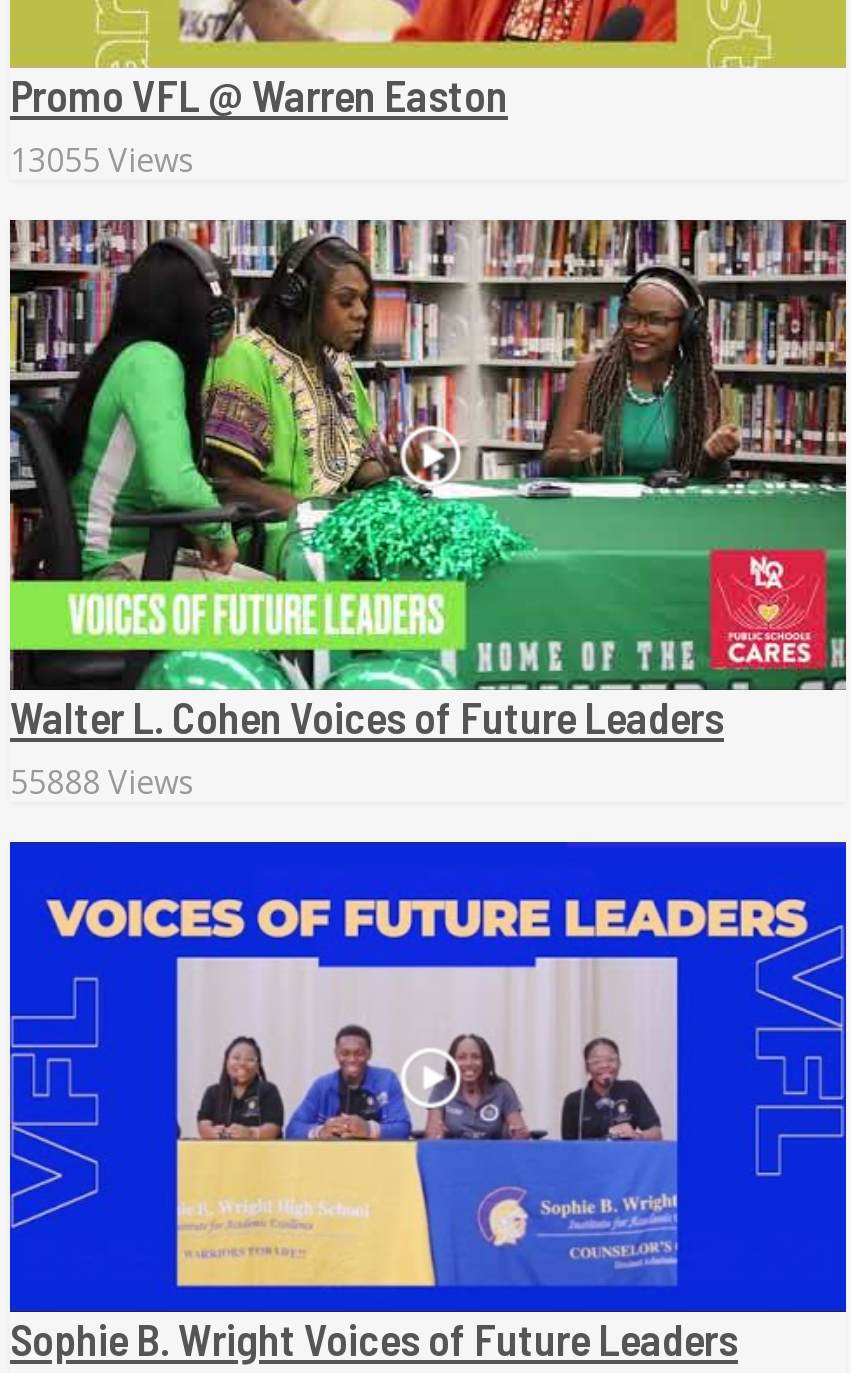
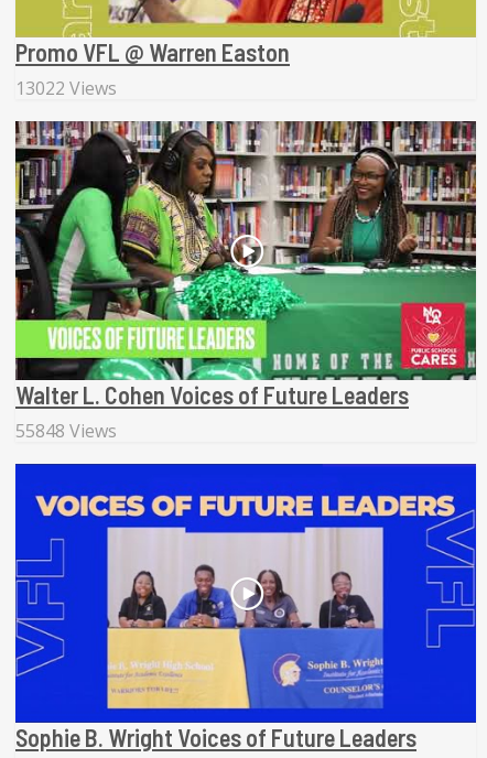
- 13055 Views
+ 13022 Views

- 55888 Views
+ 55848 Views
